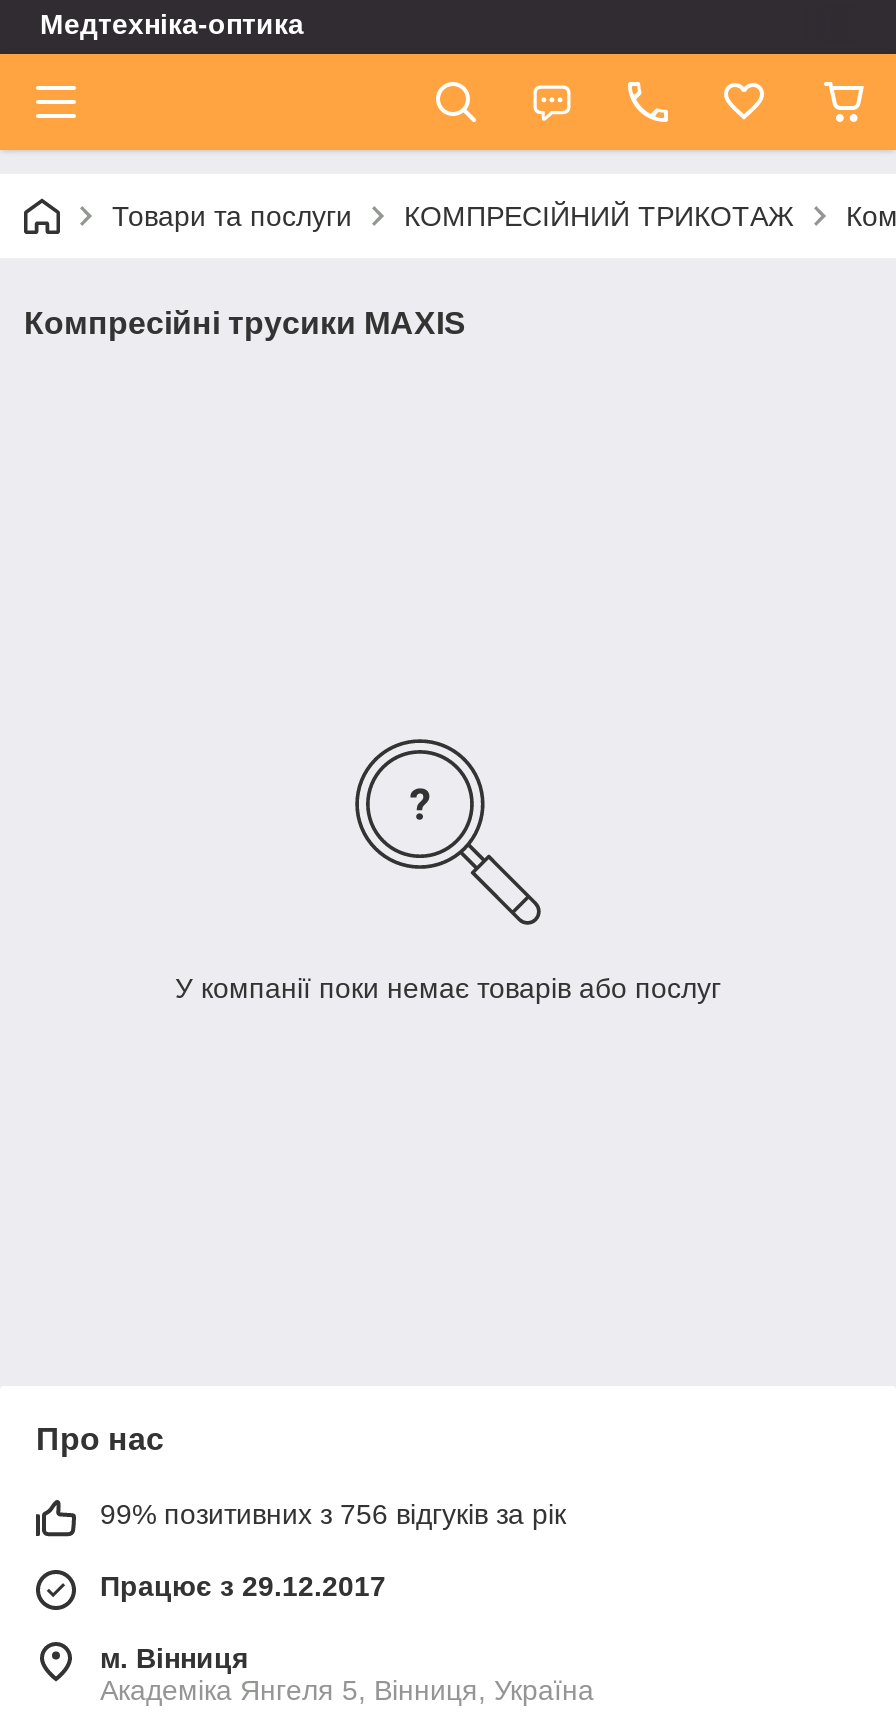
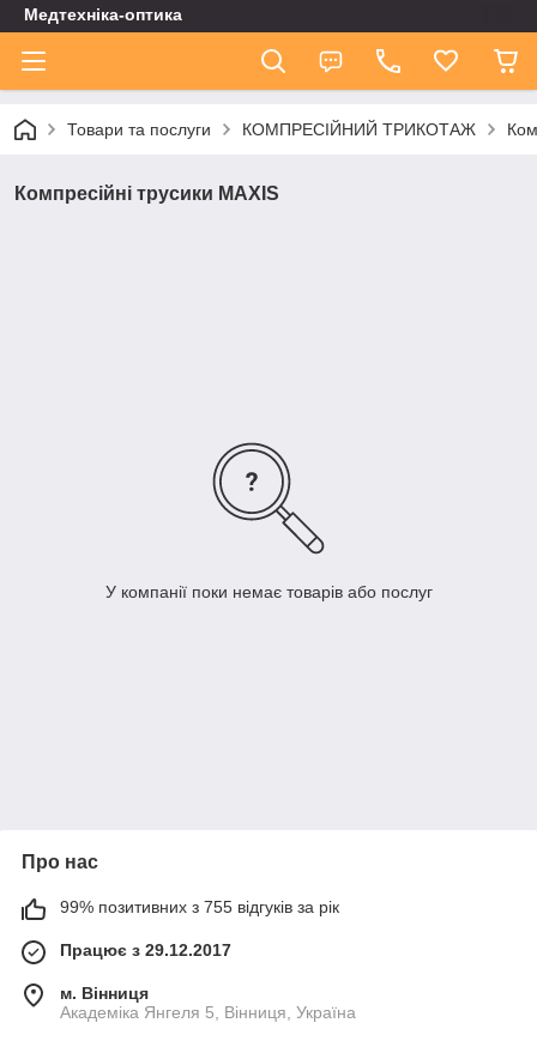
- 99% позитивних з 756 відгуків за рік
+ 99% позитивних з 755 відгуків за рік
